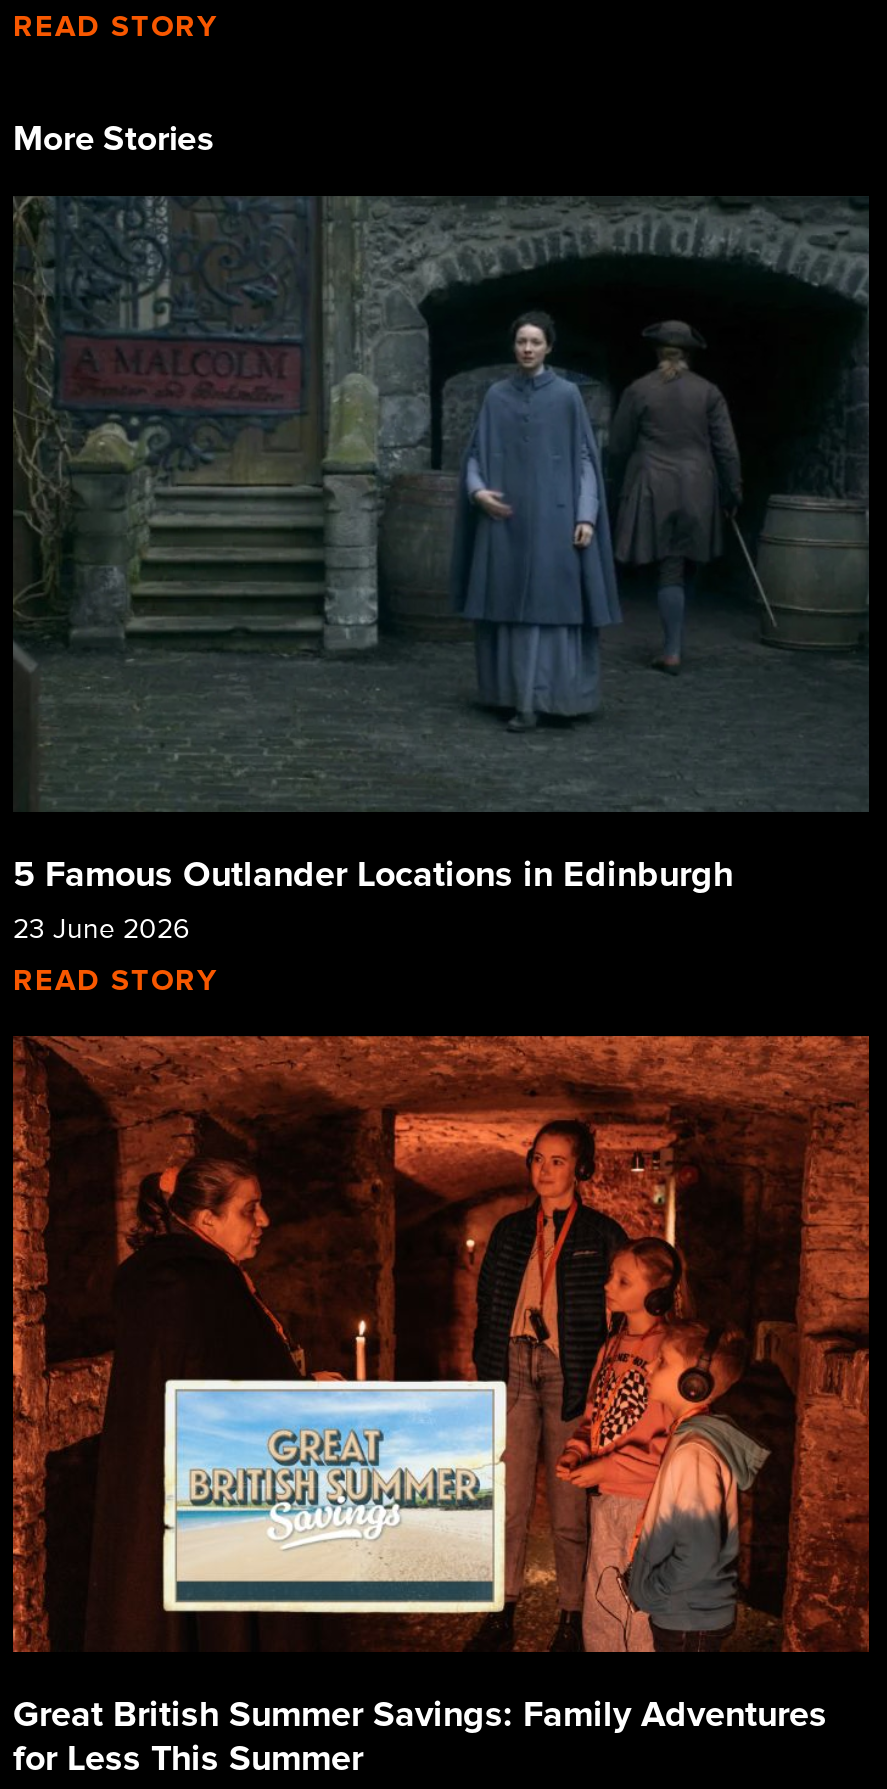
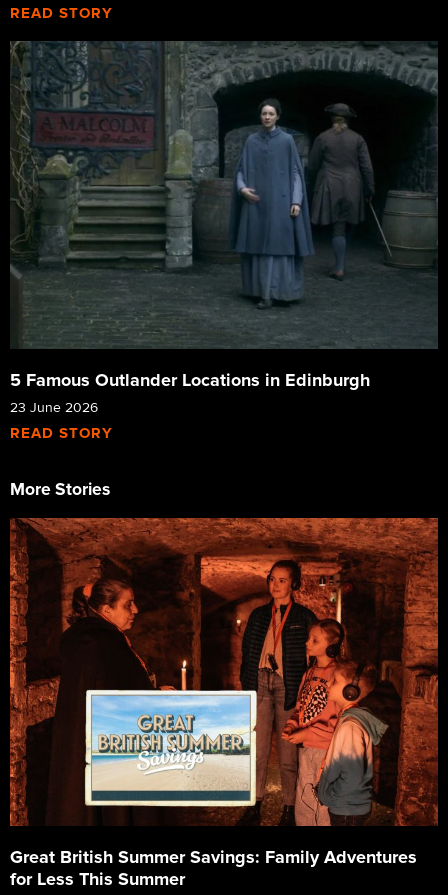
moved down: More Stories

moved up: [image] | 5 Famous Outlander Locations in Edinburgh | 23 June 2026 | READ STORY
